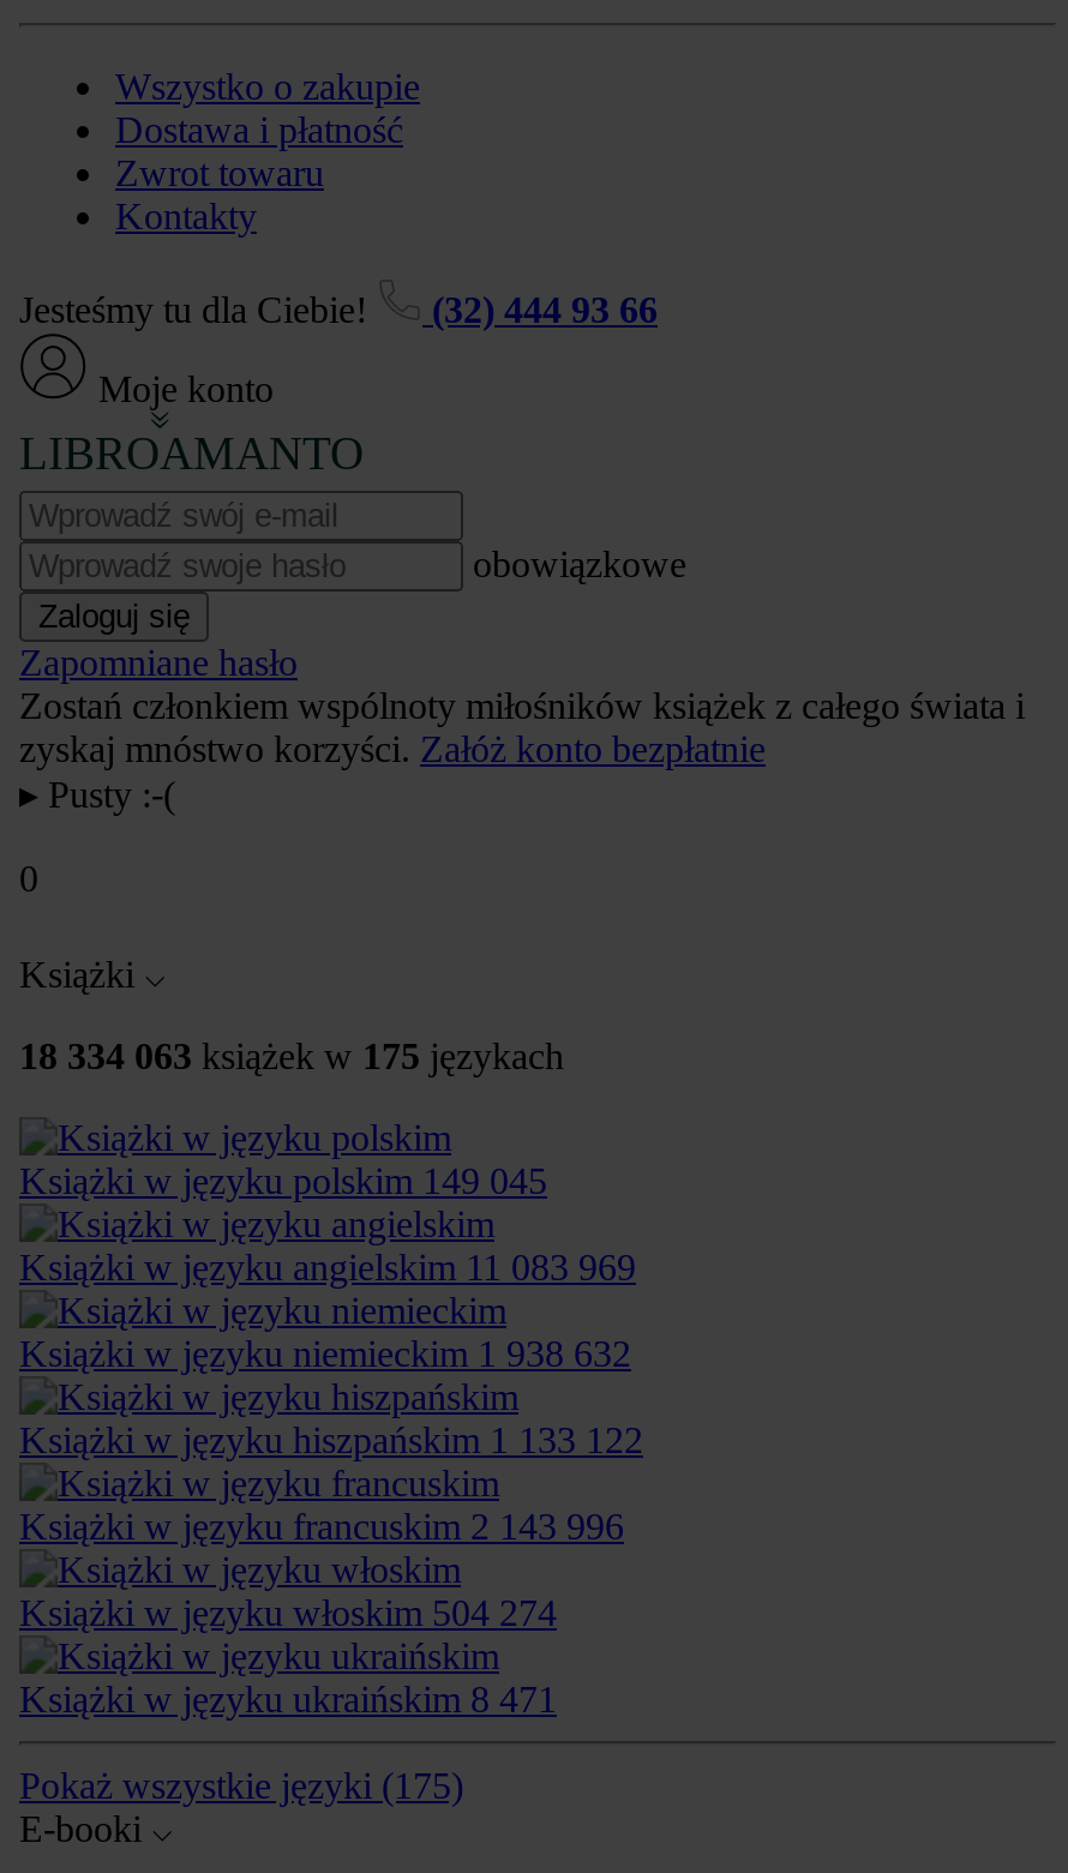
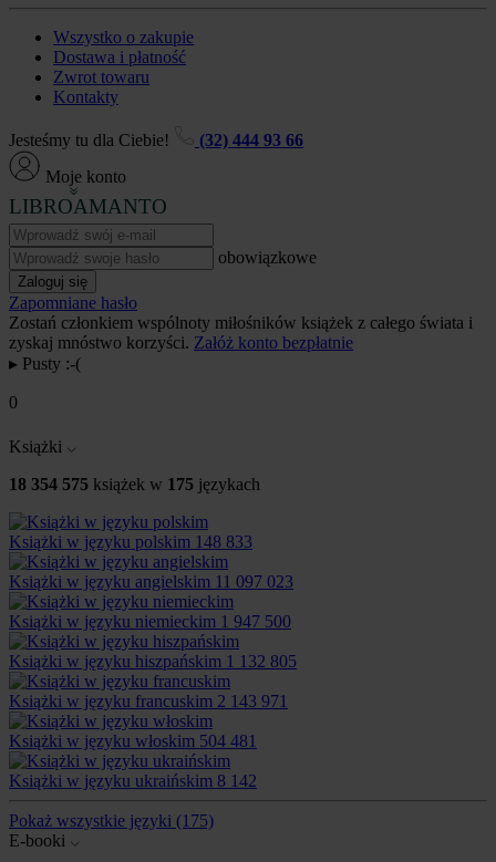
- 18 334 063 książek w 175 językach
+ 18 354 575 książek w 175 językach

- Książki w języku polskim 149 045
+ Książki w języku polskim 148 833

- Książki w języku angielskim 11 083 969
+ Książki w języku angielskim 11 097 023

- Książki w języku niemieckim 1 938 632
+ Książki w języku niemieckim 1 947 500

- Książki w języku hiszpańskim 1 133 122
+ Książki w języku hiszpańskim 1 132 805

- Książki w języku francuskim 2 143 996
+ Książki w języku francuskim 2 143 971

- Książki w języku włoskim 504 274
+ Książki w języku włoskim 504 481

- Książki w języku ukraińskim 8 471
+ Książki w języku ukraińskim 8 142
